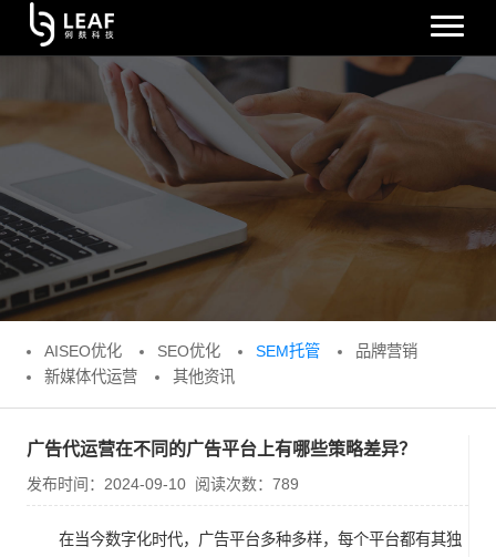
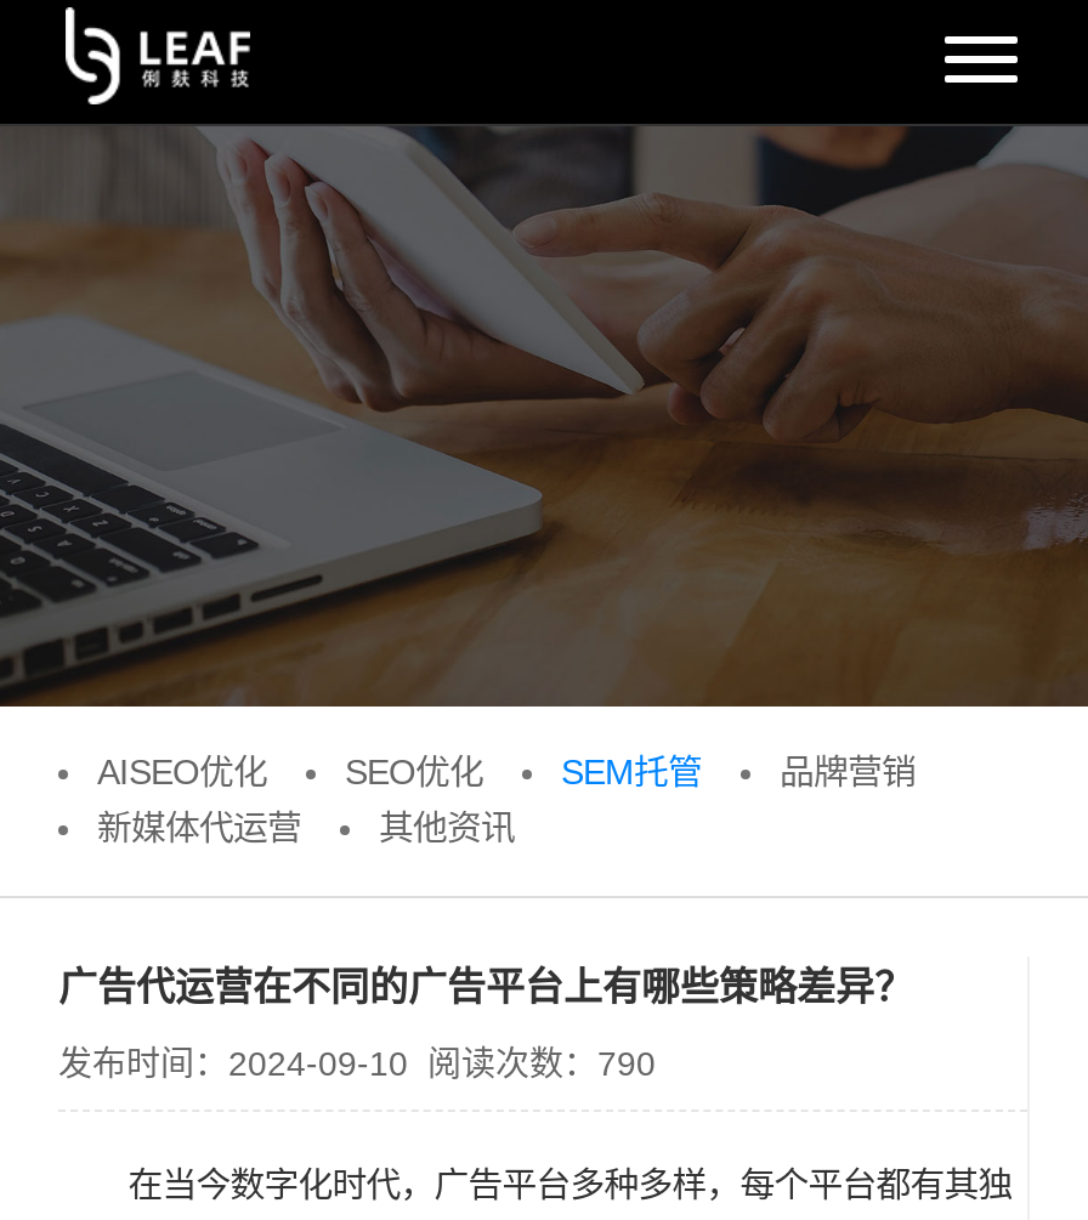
- 发布时间：2024-09-10 阅读次数：789
+ 发布时间：2024-09-10 阅读次数：790
